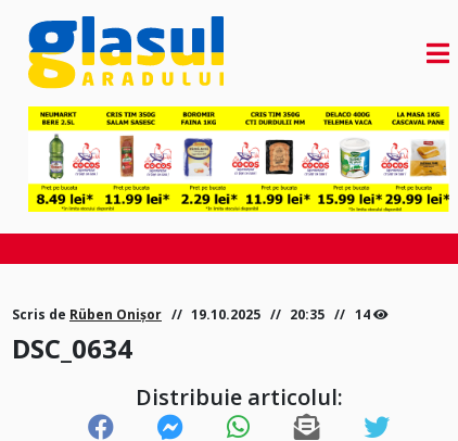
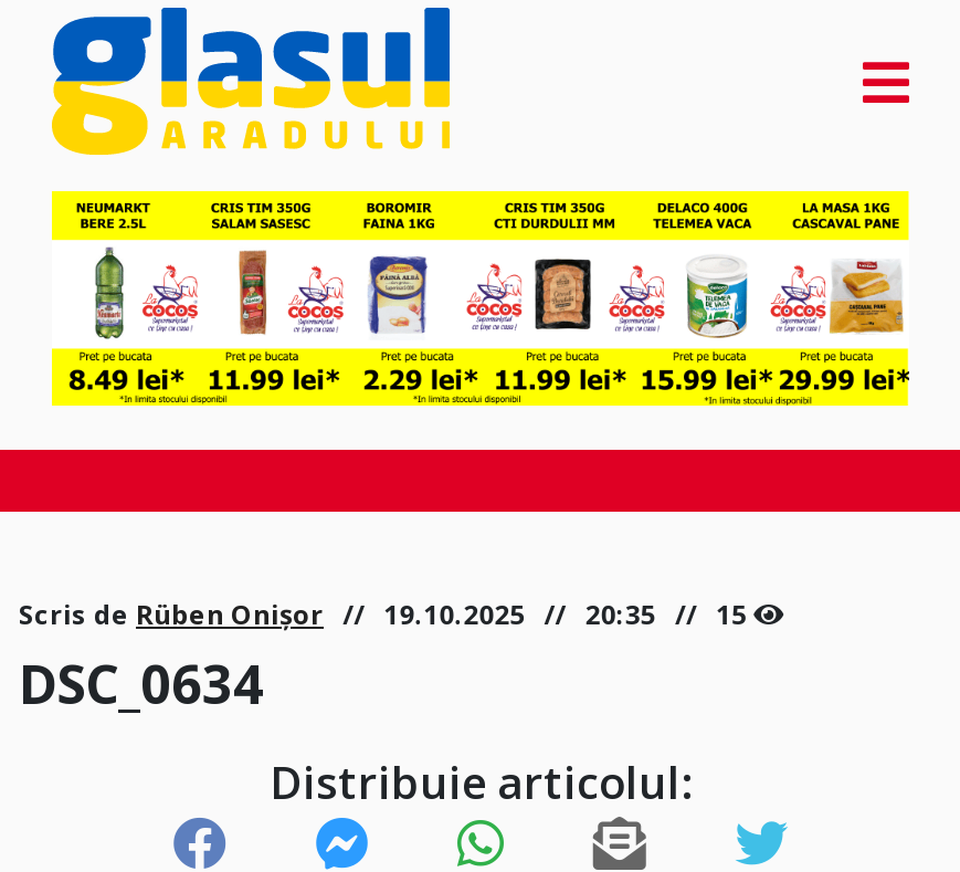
- Scris de Rüben Onișor 19.10.2025 20:35 14
+ Scris de Rüben Onișor 19.10.2025 20:35 15
